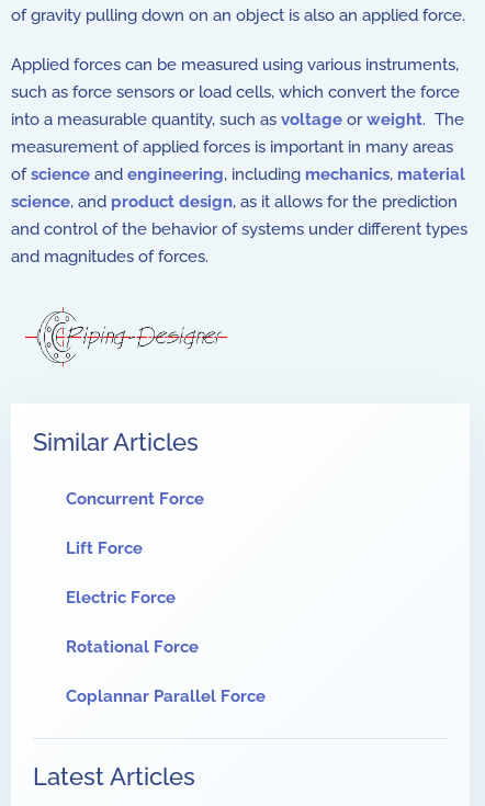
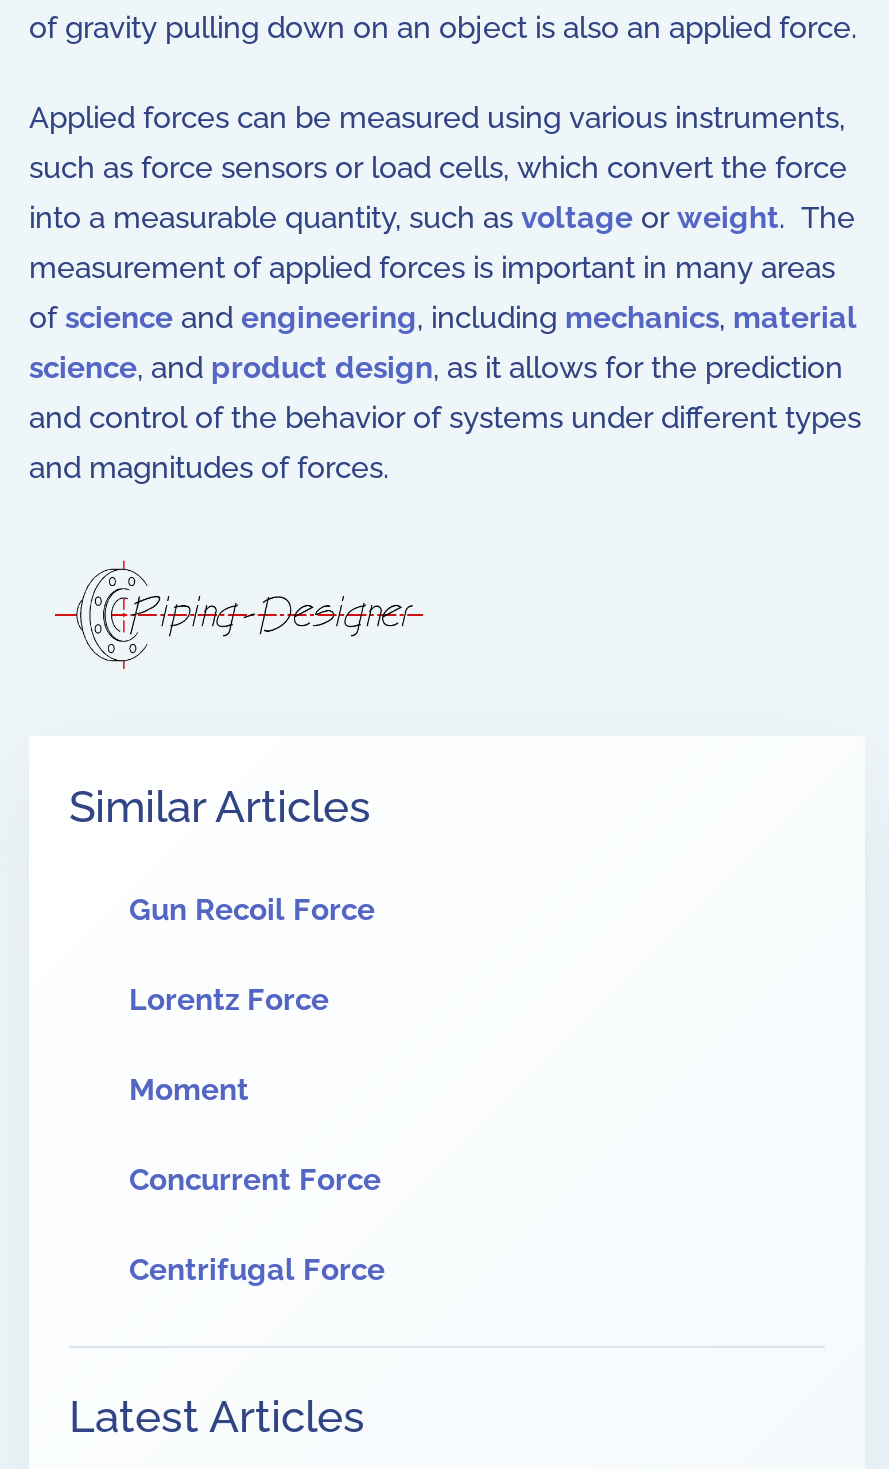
+ Gun Recoil Force
+ Lorentz Force
+ Moment

moved down: Concurrent Force

- Lift Force
- Electric Force
- Rotational Force
- Coplannar Parallel Force
+ Centrifugal Force
